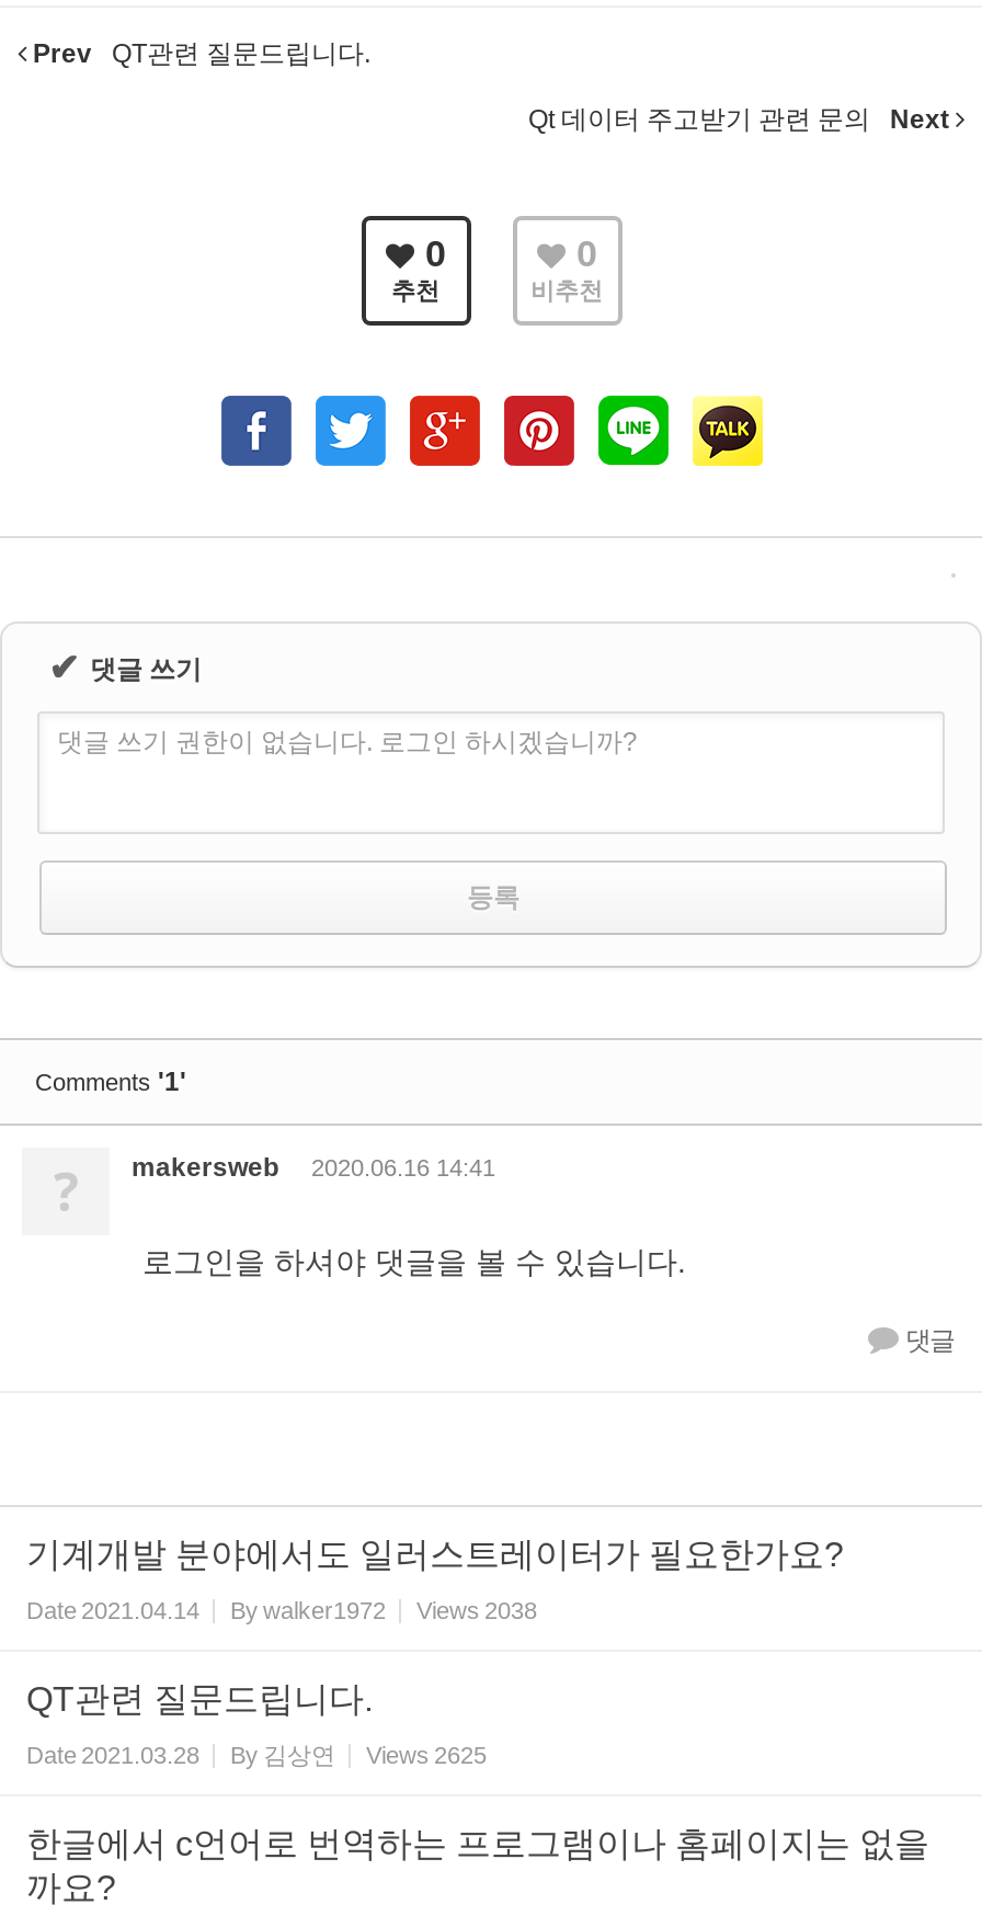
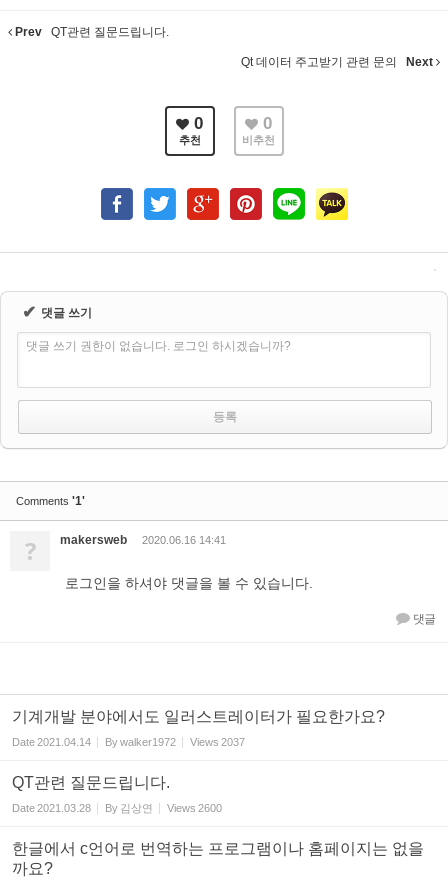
- Date 2021.04.14 By walker1972 Views 2038
+ Date 2021.04.14 By walker1972 Views 2037

- Date 2021.03.28 By 김상연 Views 2625
+ Date 2021.03.28 By 김상연 Views 2600
